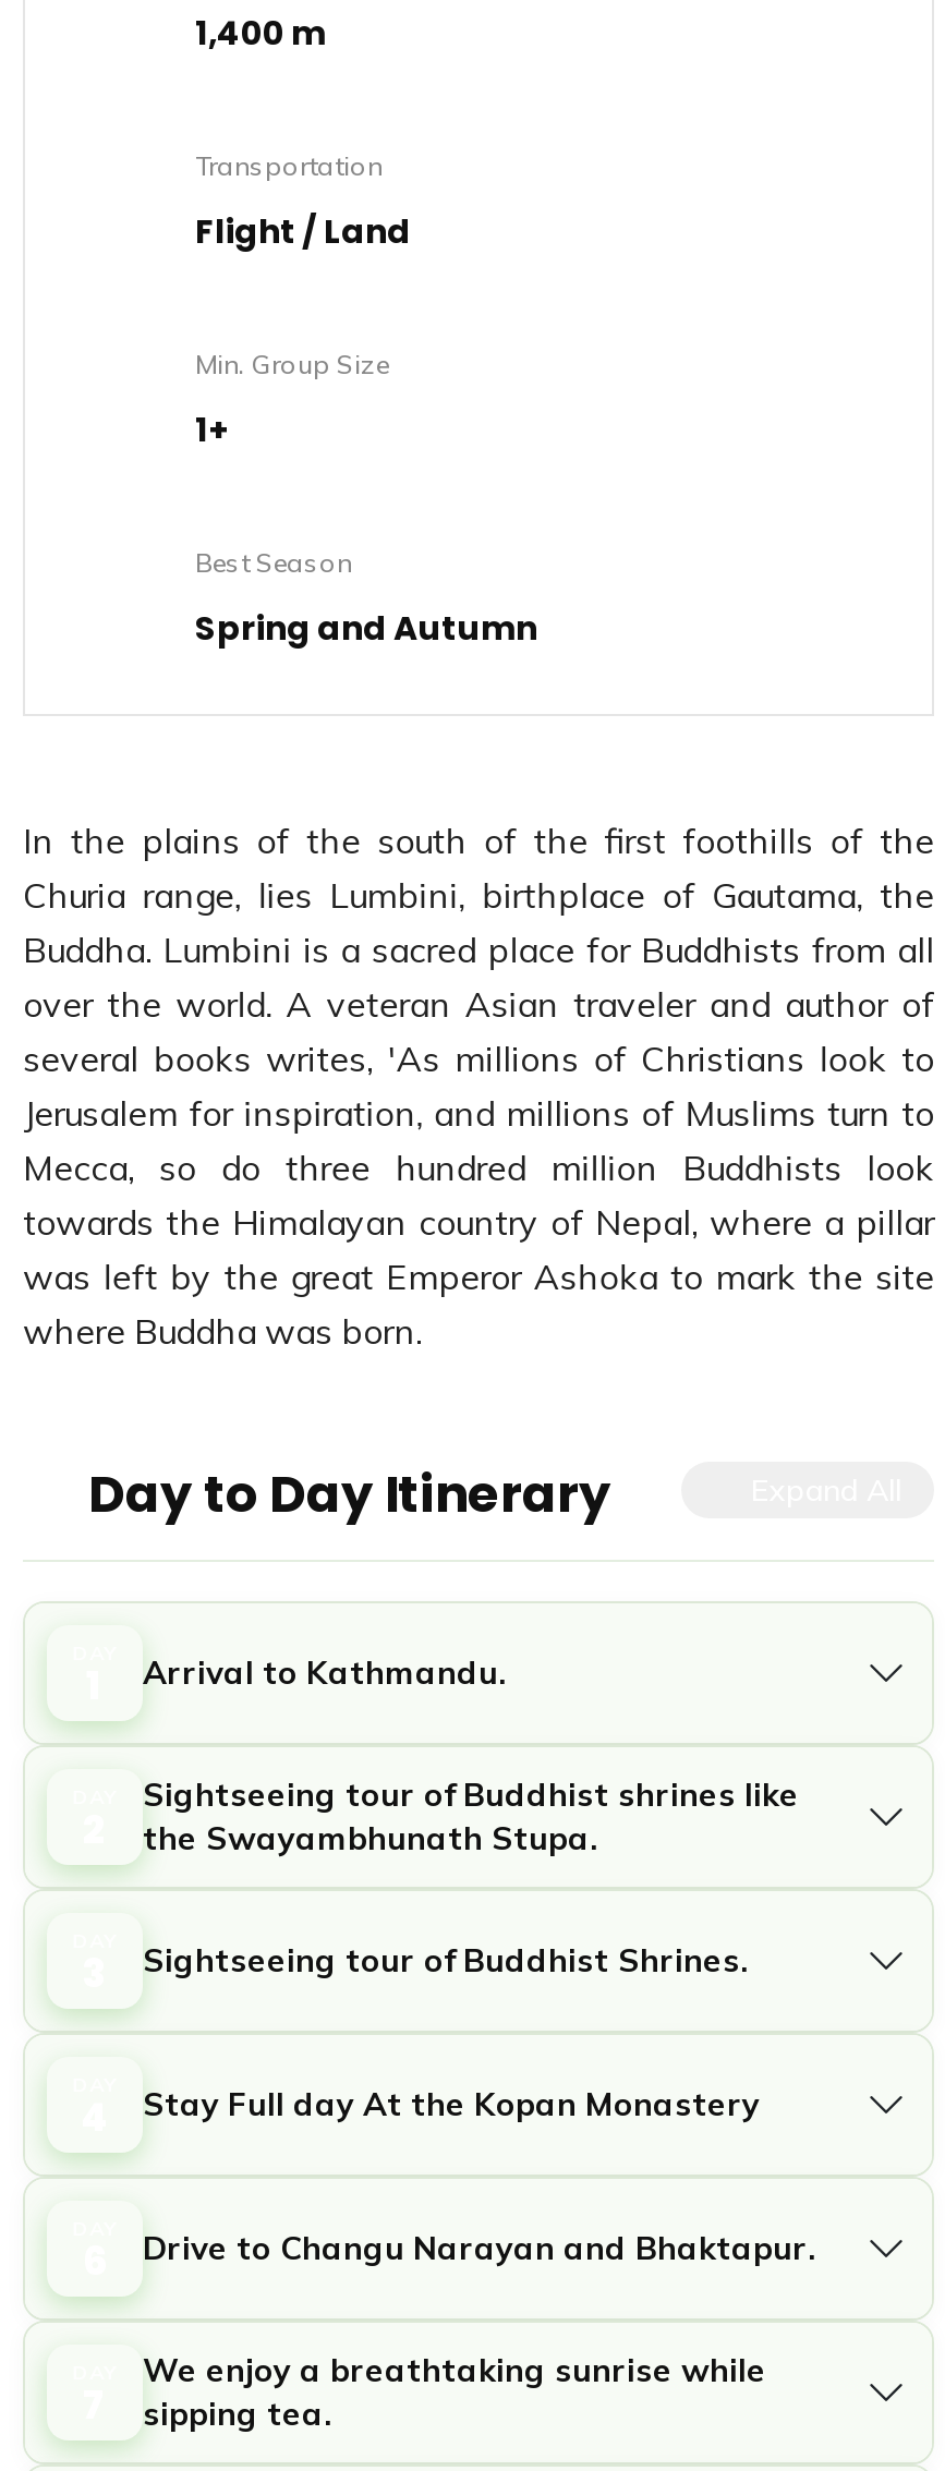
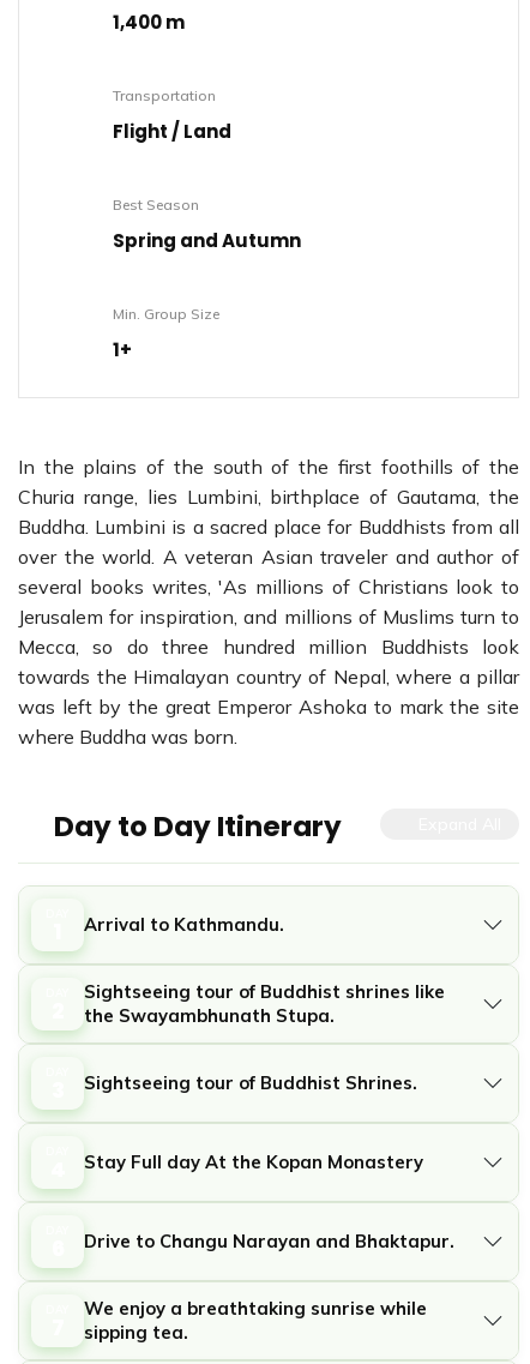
moved down: Min. Group Size | 1+

moved up: Best Season | Spring and Autumn
